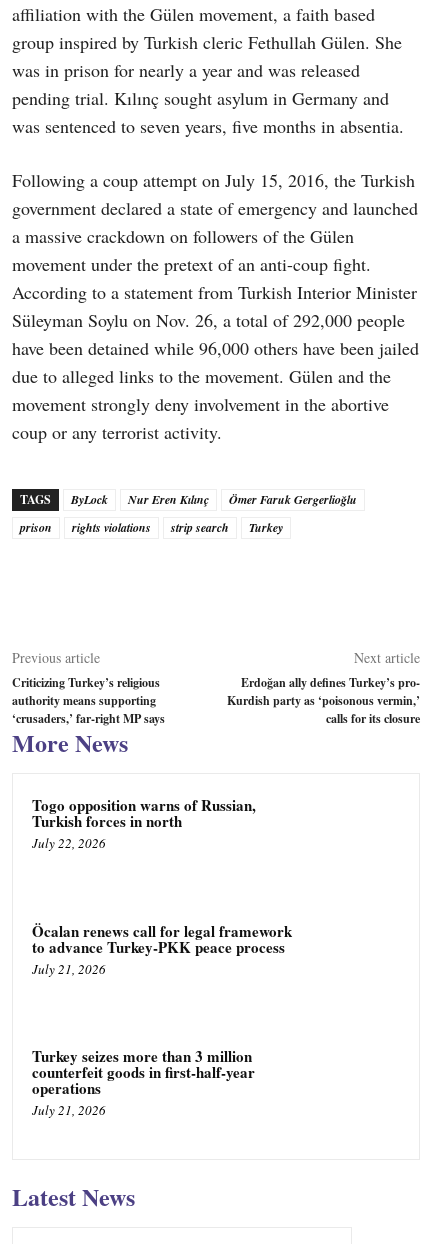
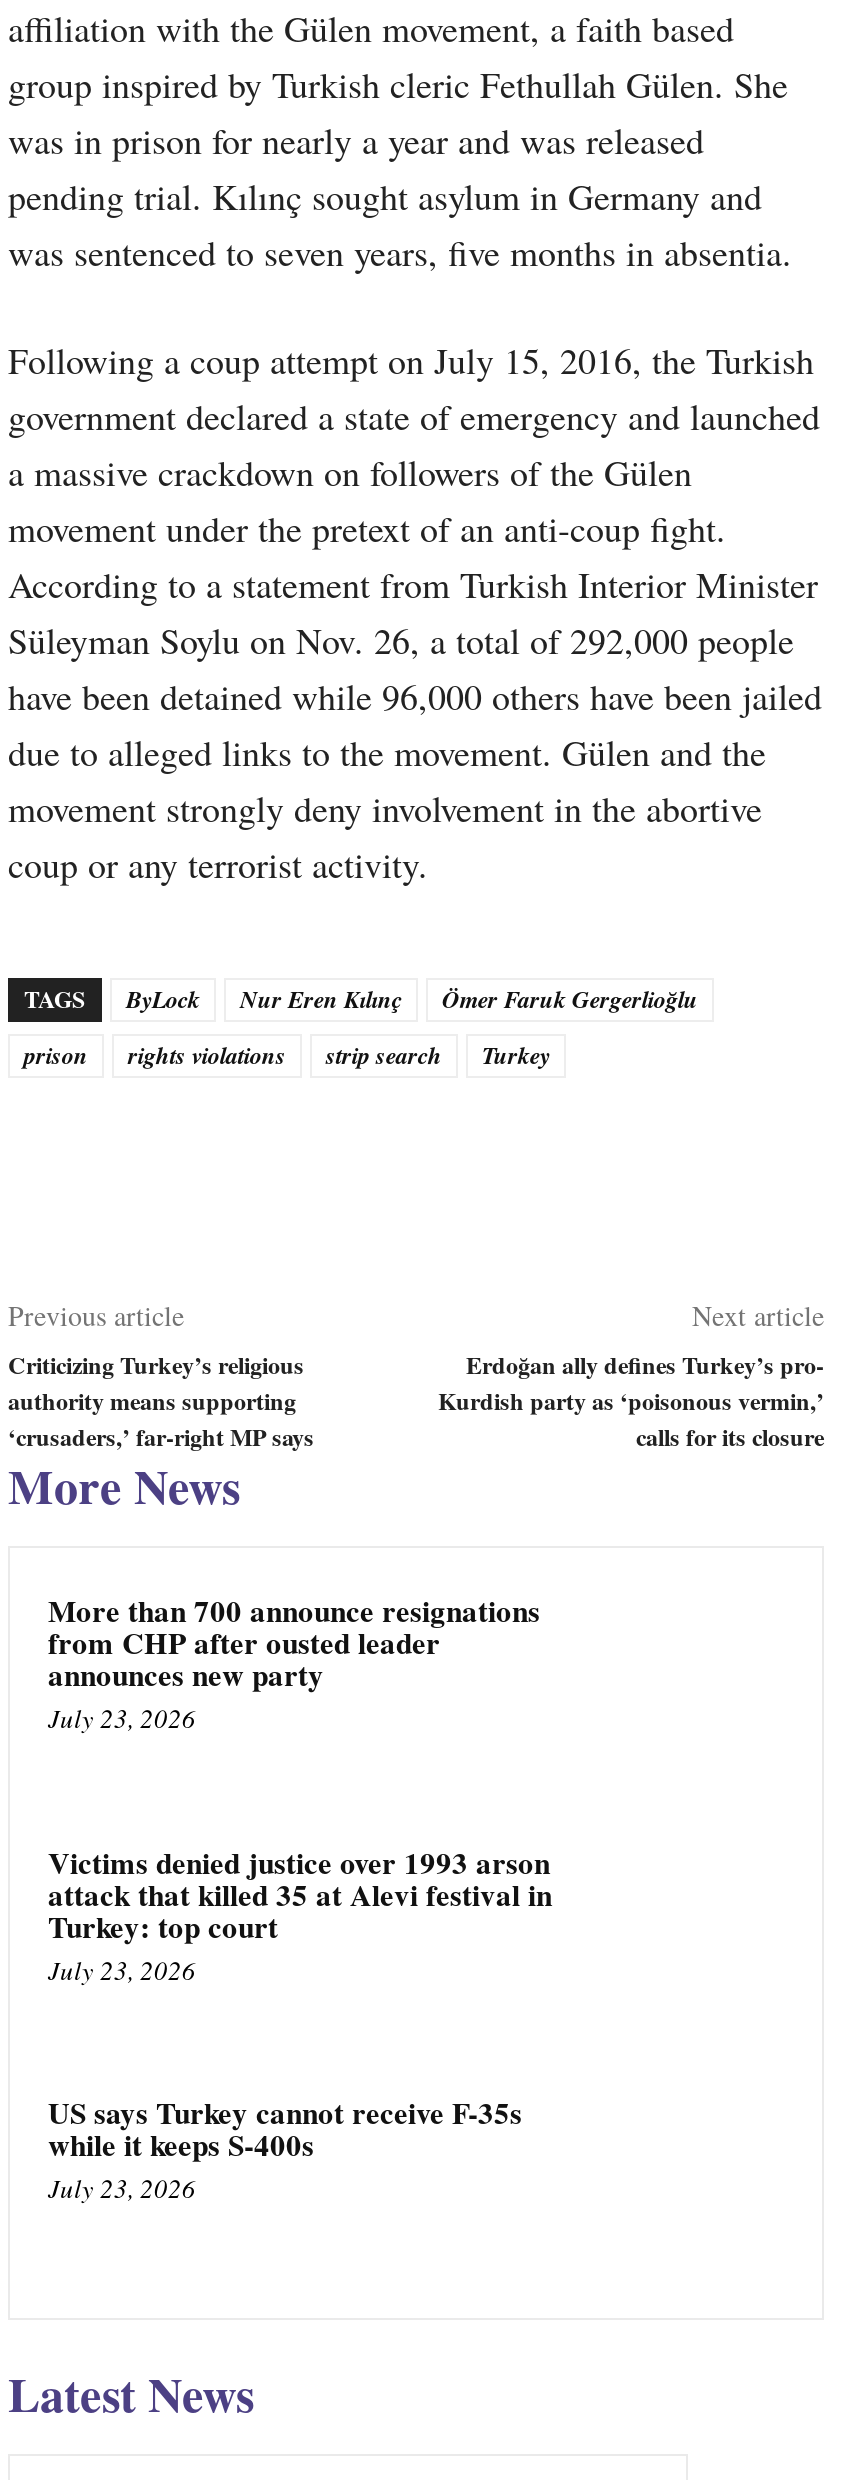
- Togo opposition warns of Russian,
- Turkish forces in north
- July 22, 2026
+ More than 700 announce resignations
+ from CHP after ousted leader
+ announces new party
+ July 23, 2026

- Öcalan renews call for legal framework
- to advance Turkey-PKK peace process
- July 21, 2026
+ Victims denied justice over 1993 arson
+ attack that killed 35 at Alevi festival in
+ Turkey: top court
+ July 23, 2026

- Turkey seizes more than 3 million
- counterfeit goods in first-half-year
- operations
- July 21, 2026
+ US says Turkey cannot receive F-35s
+ while it keeps S-400s
+ July 23, 2026
